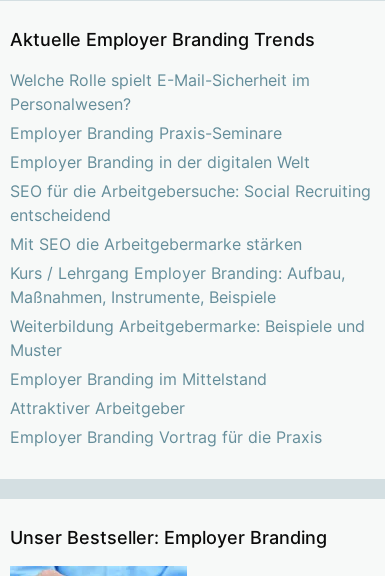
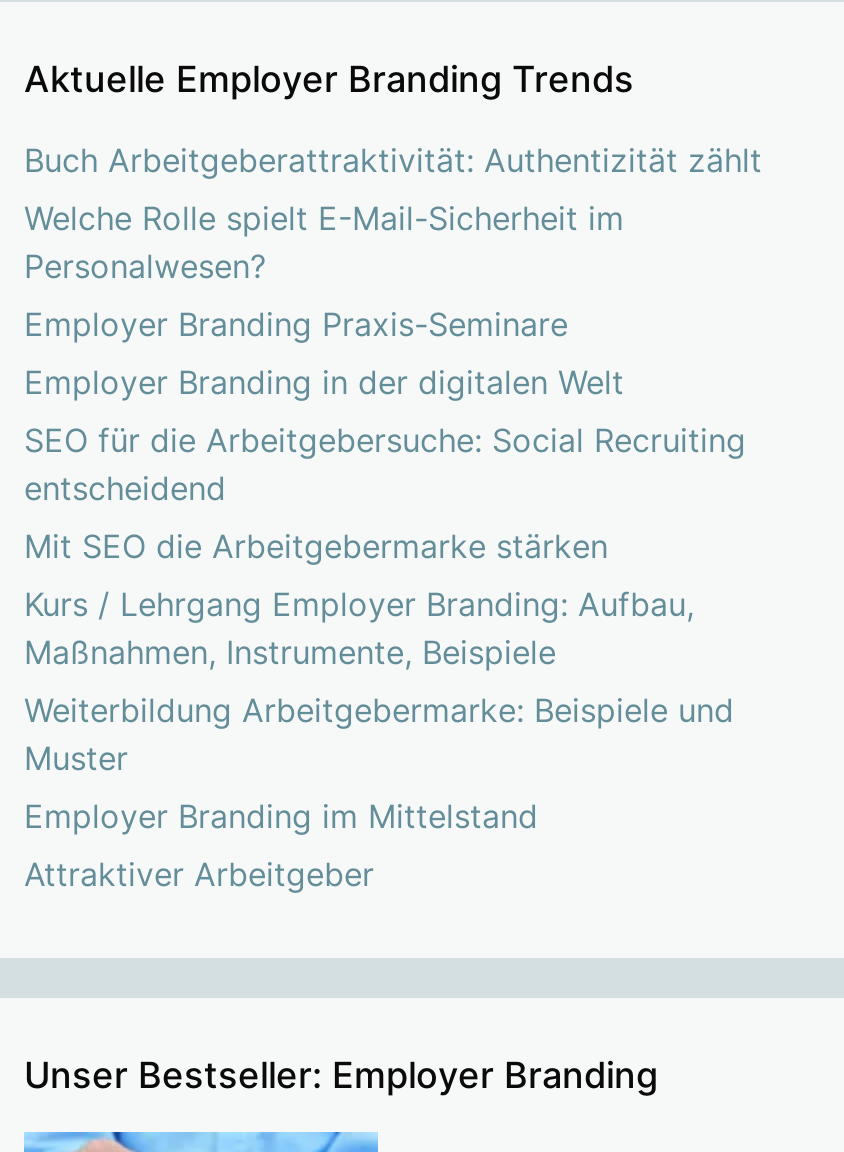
+ Buch Arbeitgeberattraktivität: Authentizität zählt

moved down: Welche Rolle spielt E-Mail-Sicherheit im | Personalwesen? | Employer Branding Praxis-Seminare | ... | Employer Branding im Mittelstand | Attraktiver Arbeitgeber

- Employer Branding Vortrag für die Praxis
